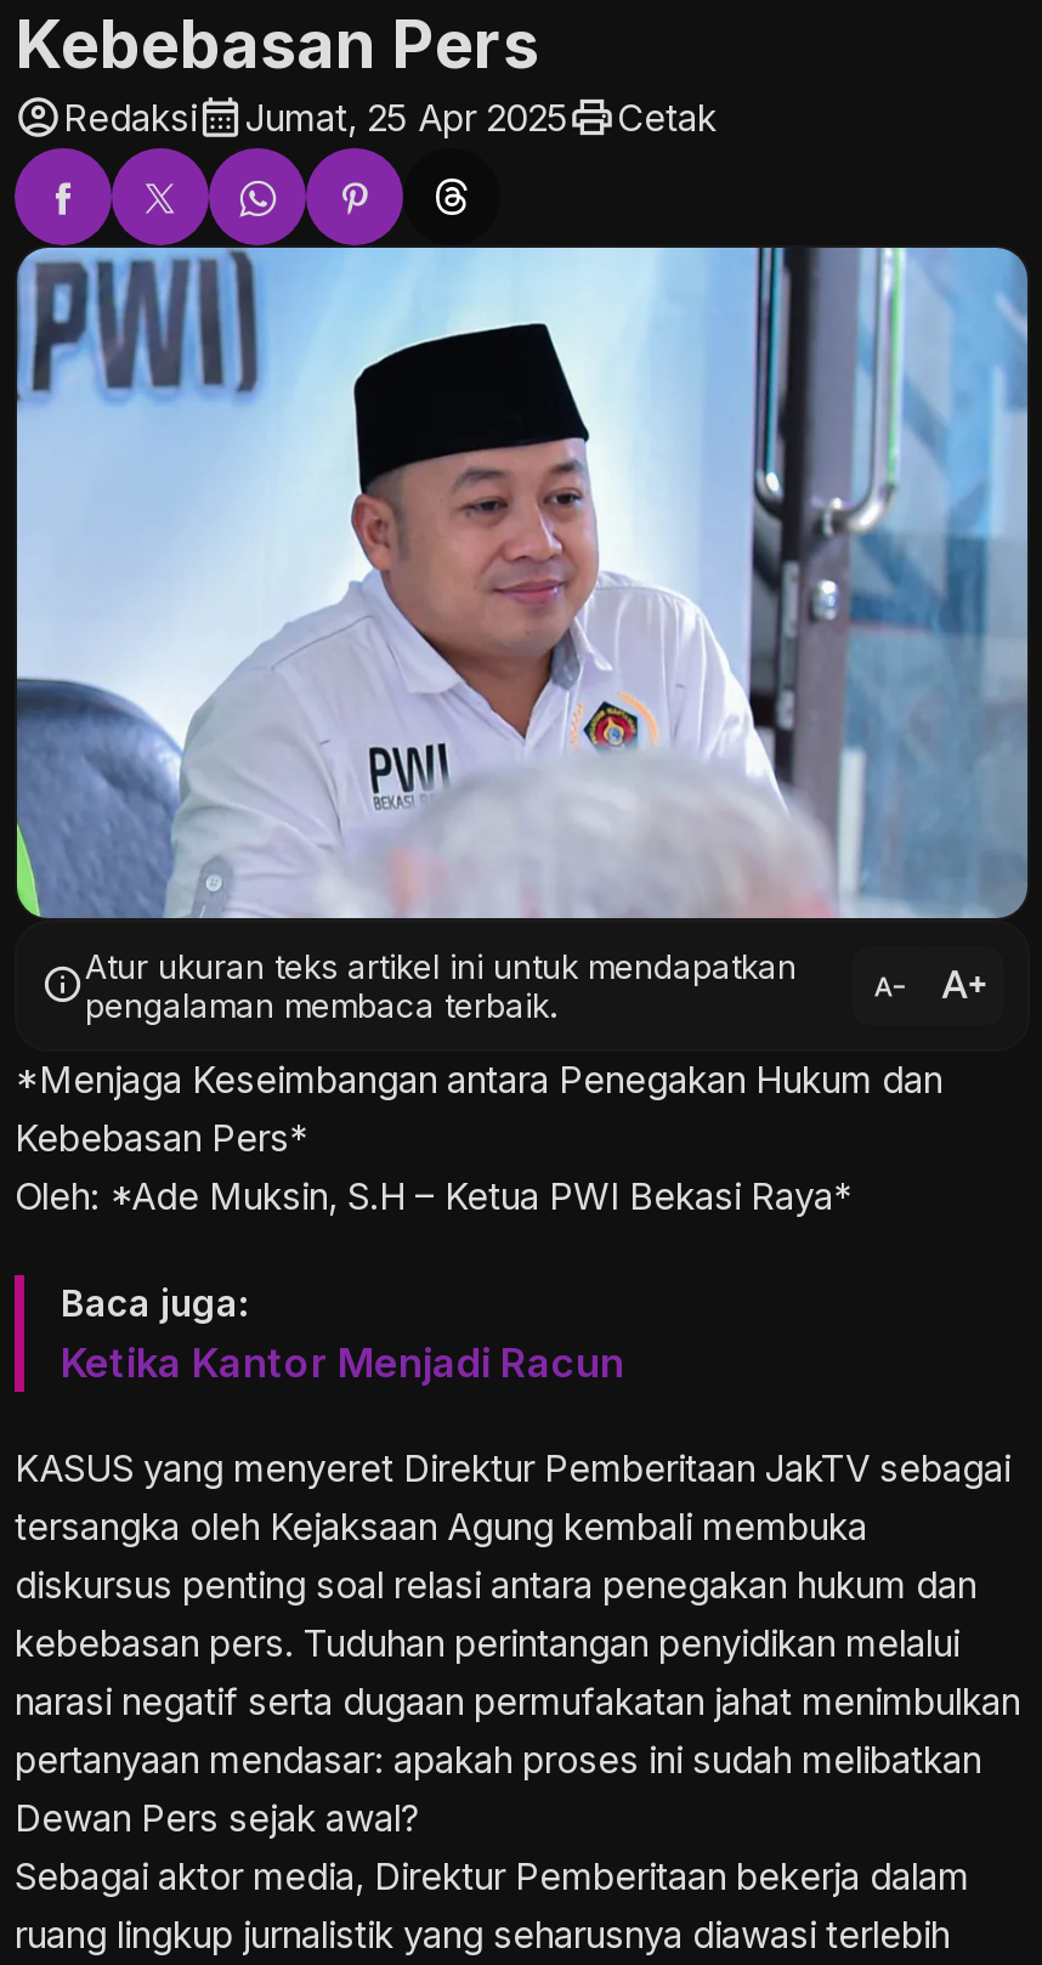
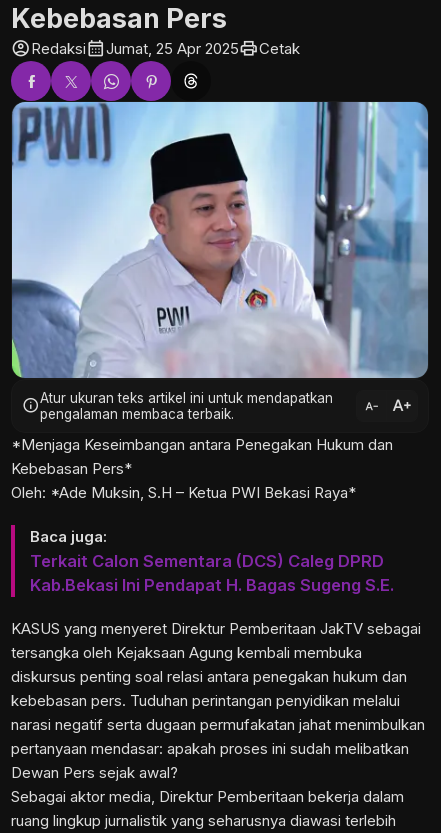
- Ketika Kantor Menjadi Racun
+ Terkait Calon Sementara (DCS) Caleg DPRD
+ Kab.Bekasi Ini Pendapat H. Bagas Sugeng S.E.
